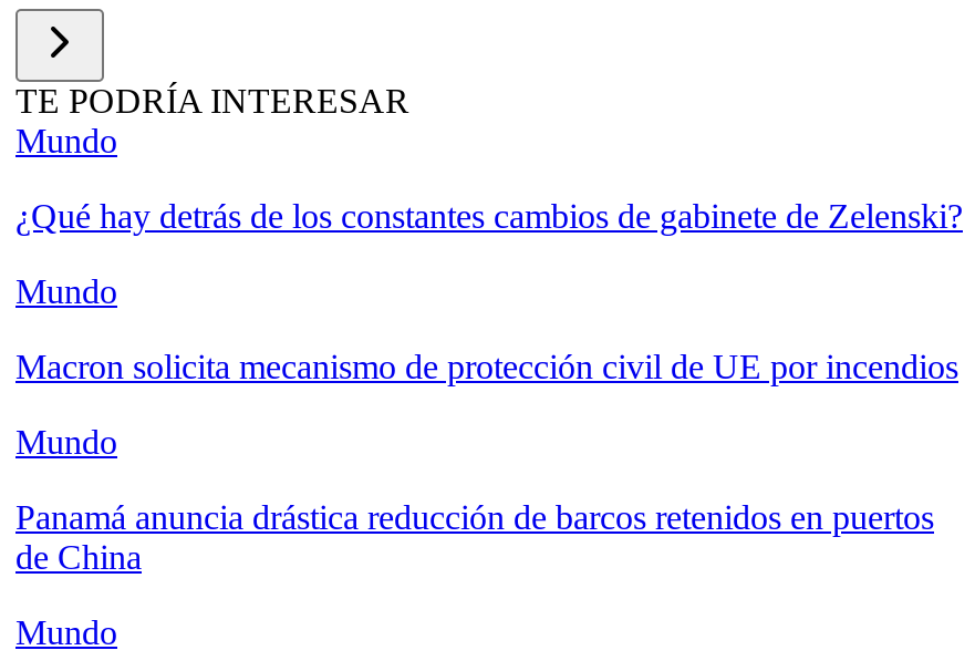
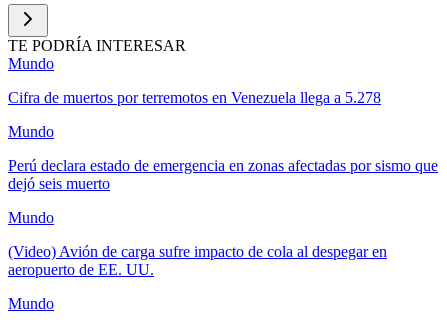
- ¿Qué hay detrás de los constantes cambios de gabinete de Zelenski?
+ Cifra de muertos por terremotos en Venezuela llega a 5.278

- Macron solicita mecanismo de protección civil de UE por incendios
+ Perú declara estado de emergencia en zonas afectadas por sismo que
+ dejó seis muerto

- Panamá anuncia drástica reducción de barcos retenidos en puertos
- de China
+ (Video) Avión de carga sufre impacto de cola al despegar en
+ aeropuerto de EE. UU.
